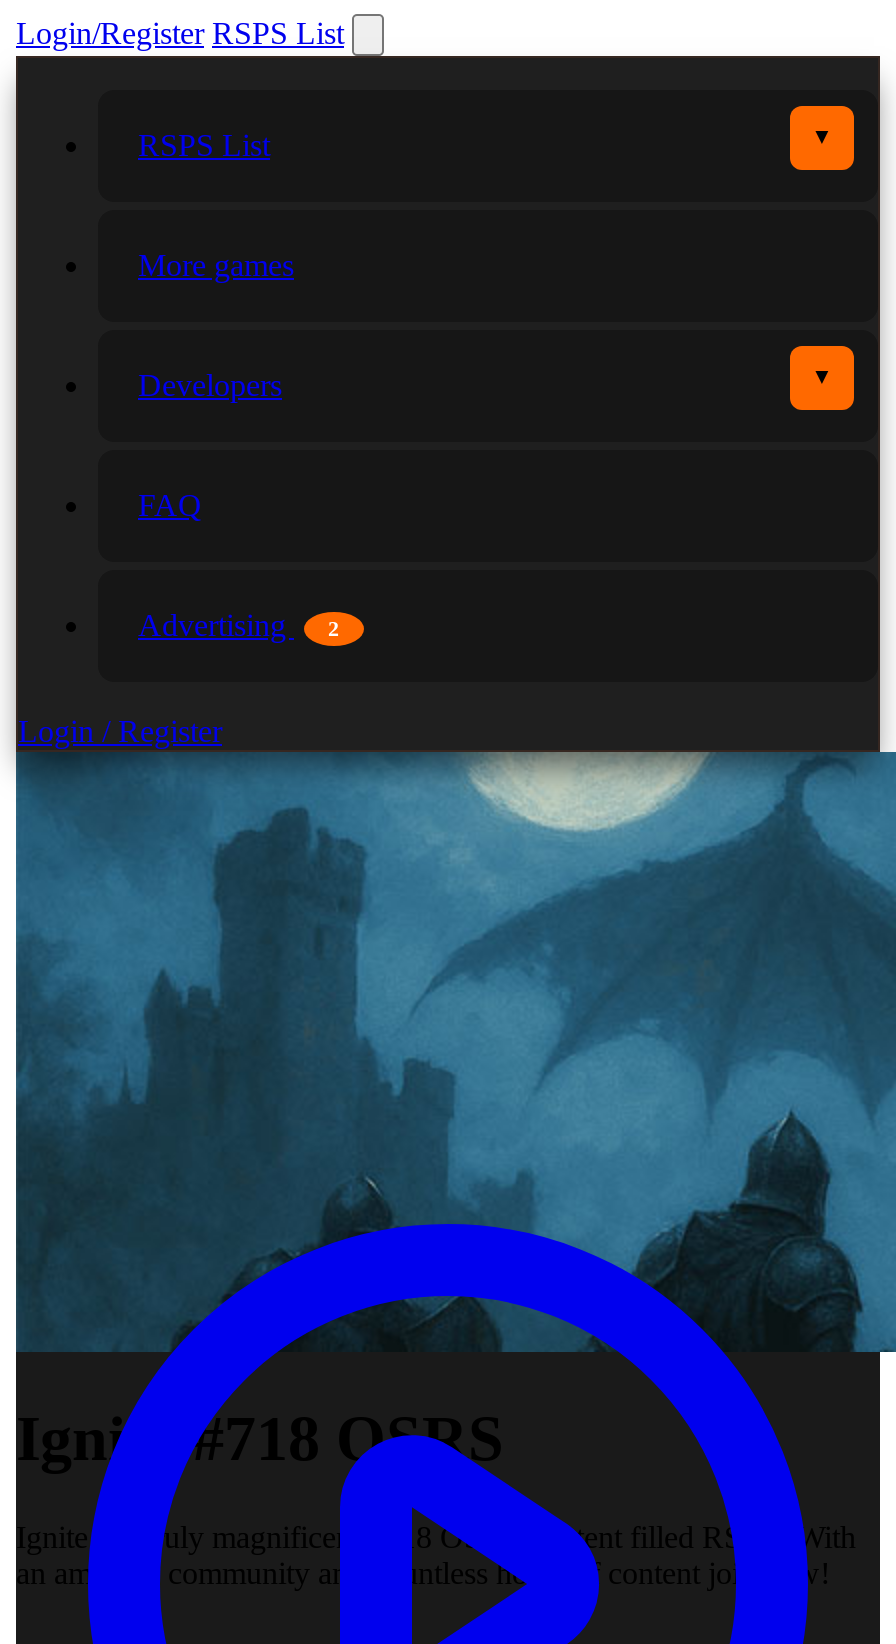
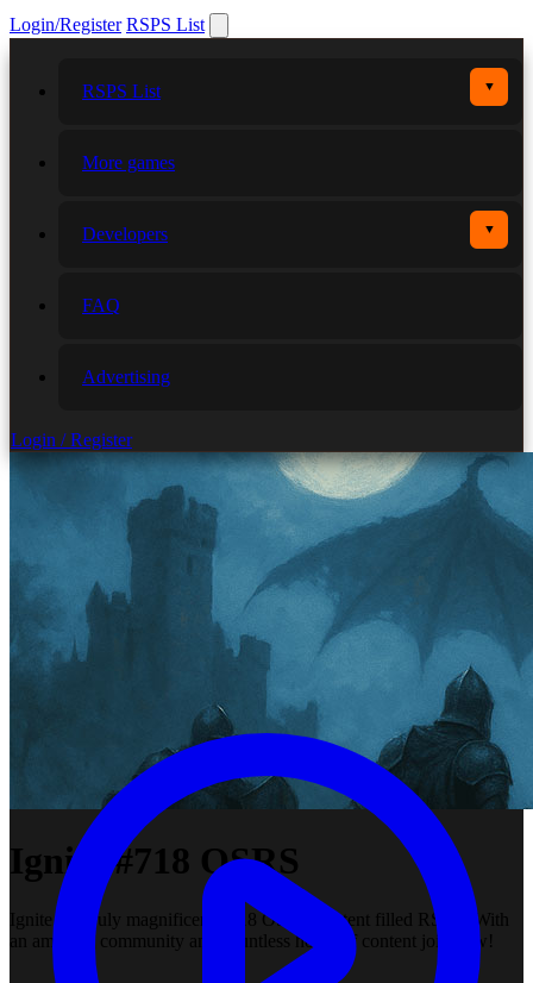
- 2
